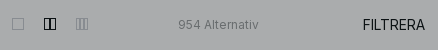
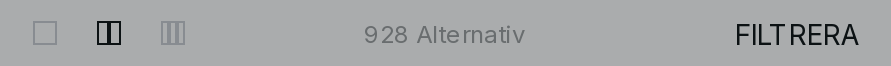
- 954 Alternativ
+ 928 Alternativ
